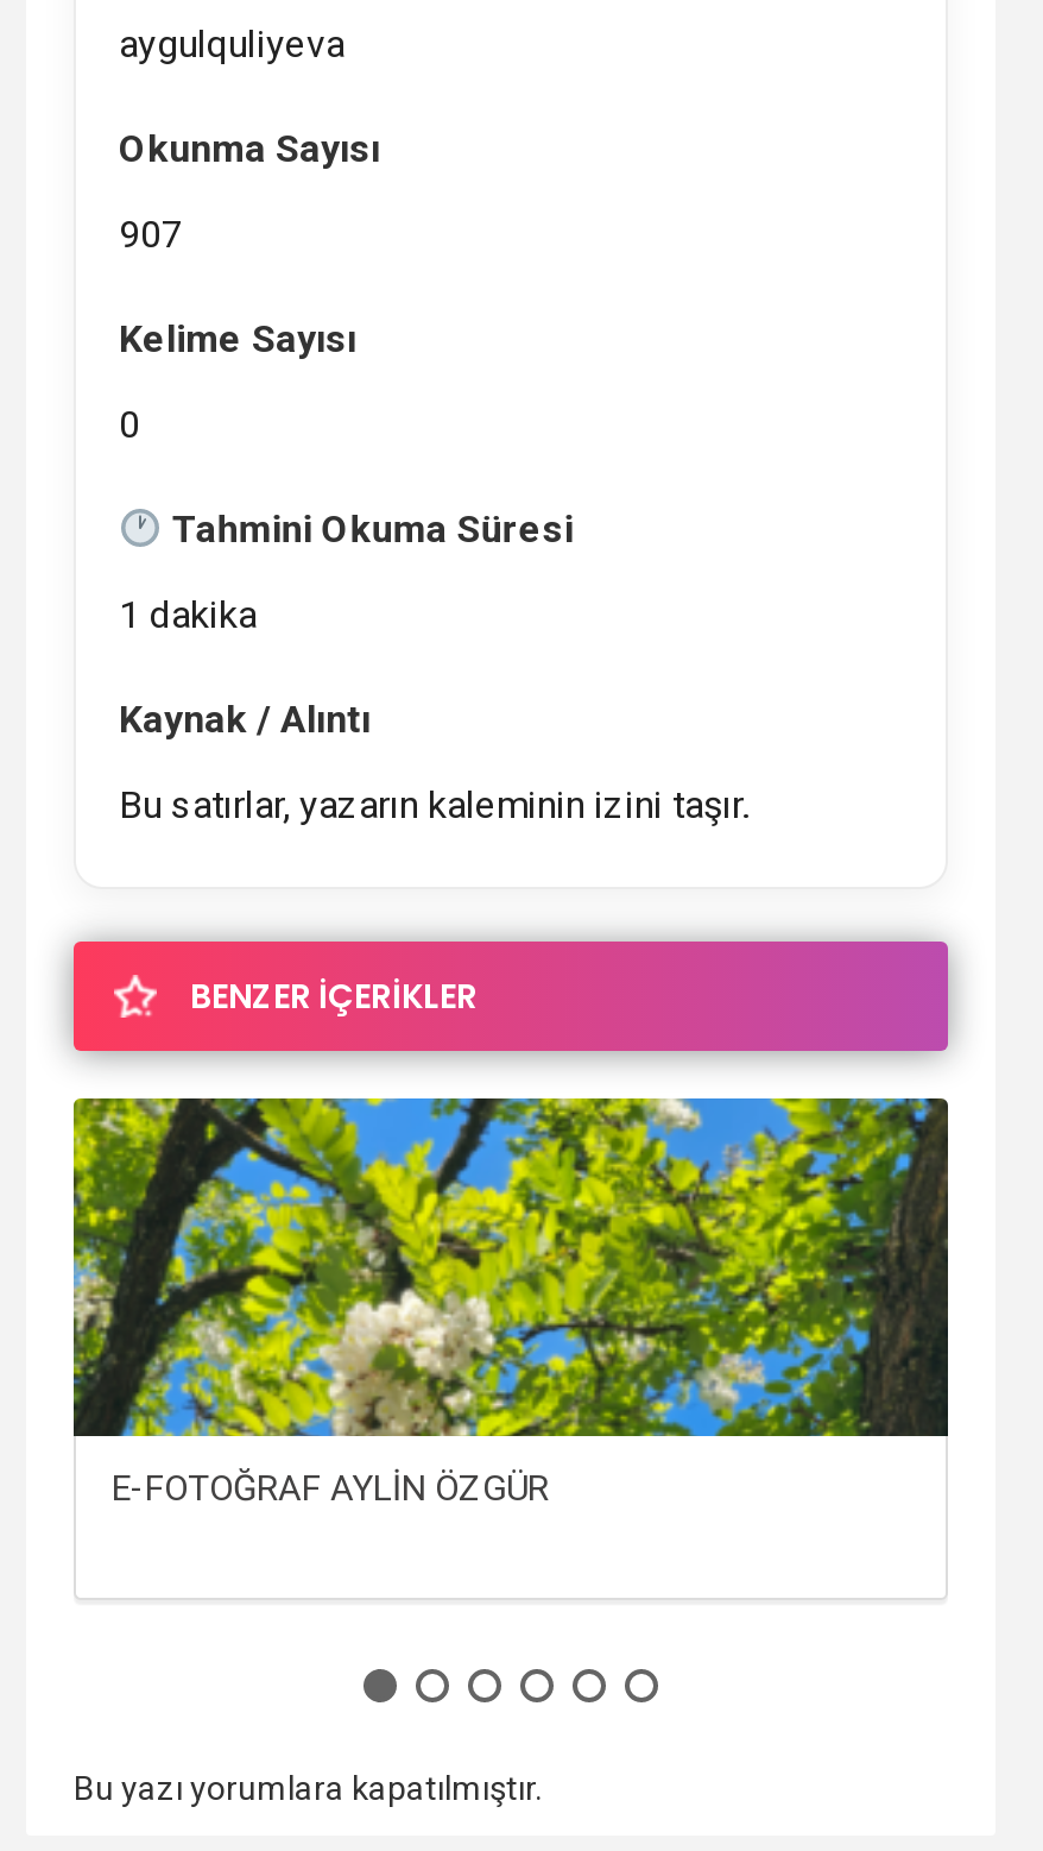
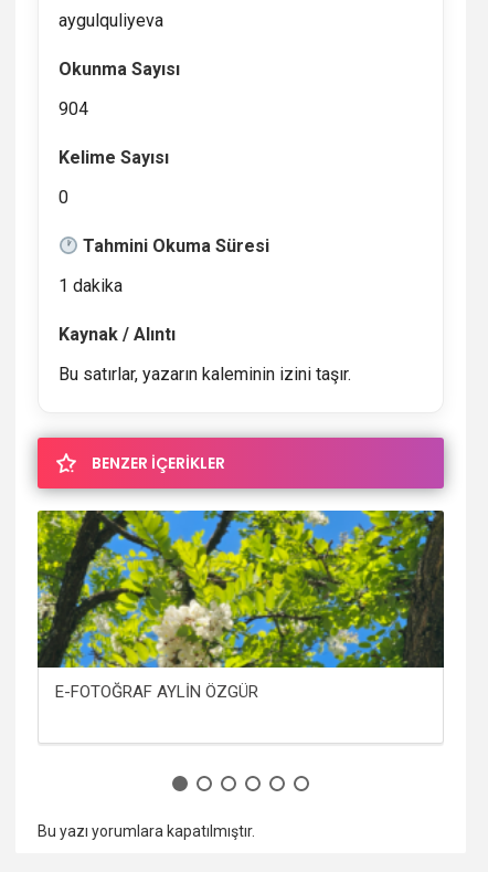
- 907
+ 904
